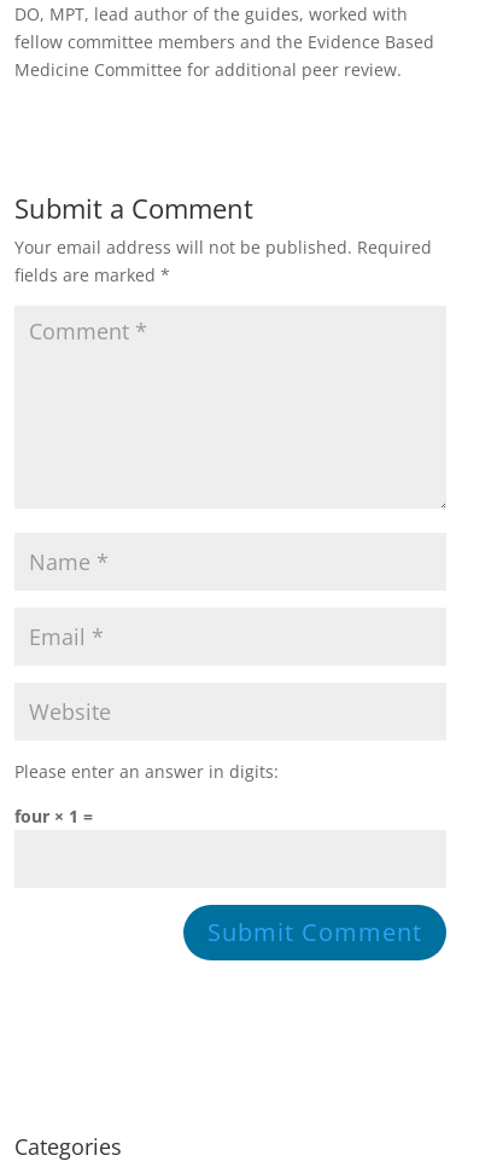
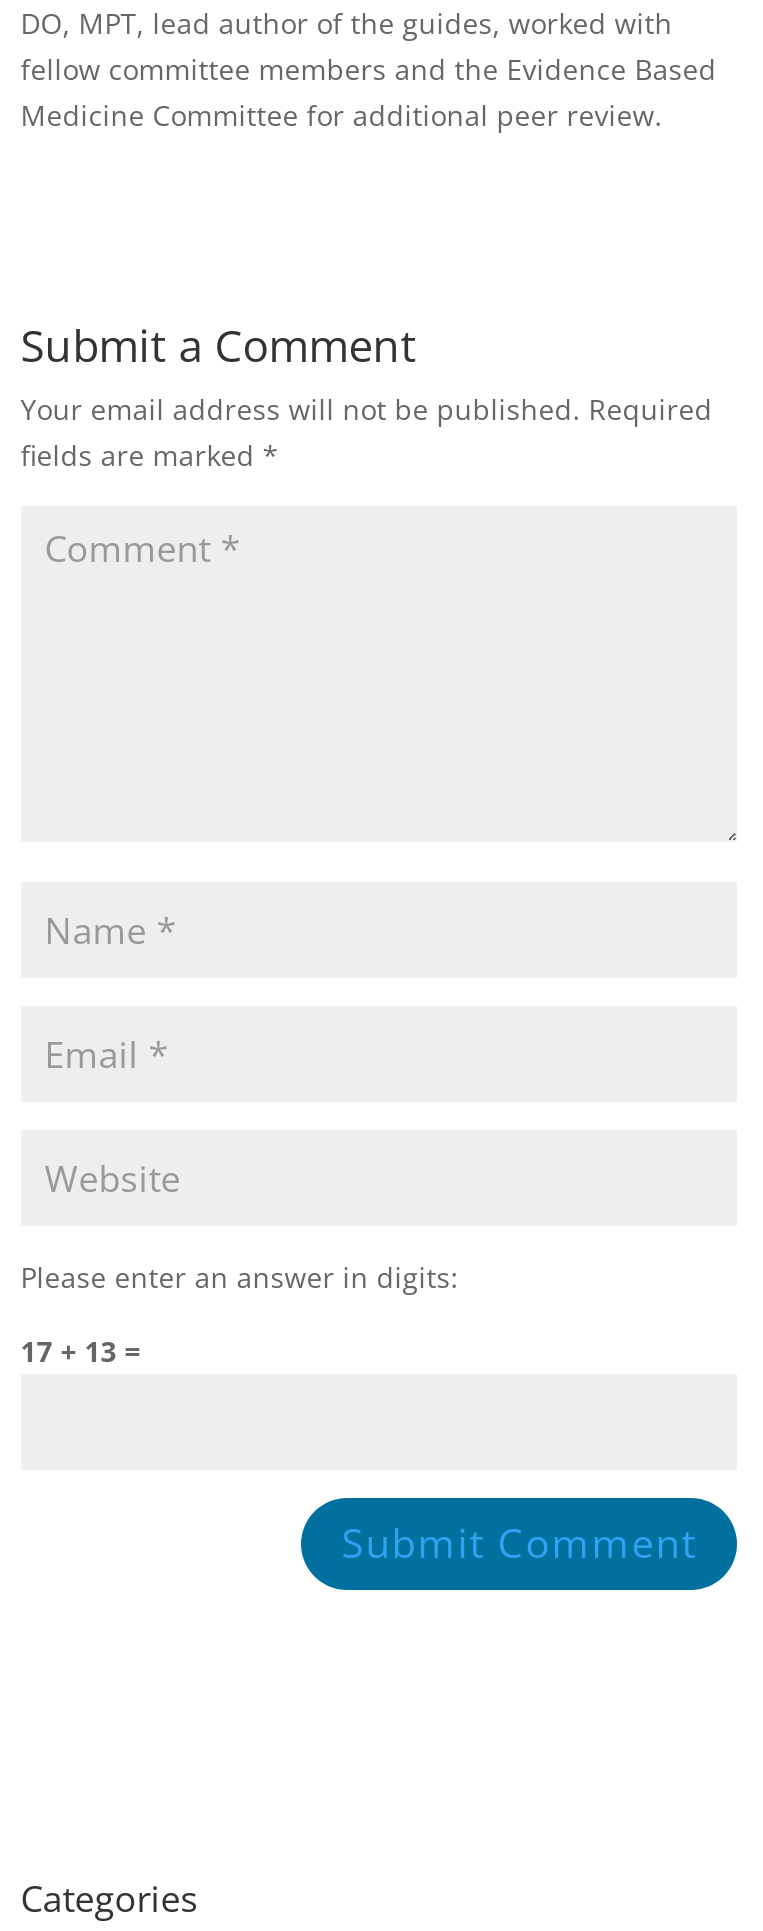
- four × 1 =
+ 17 + 13 =
